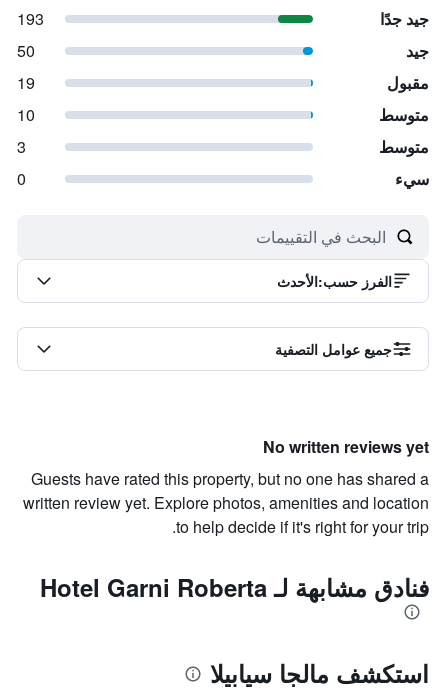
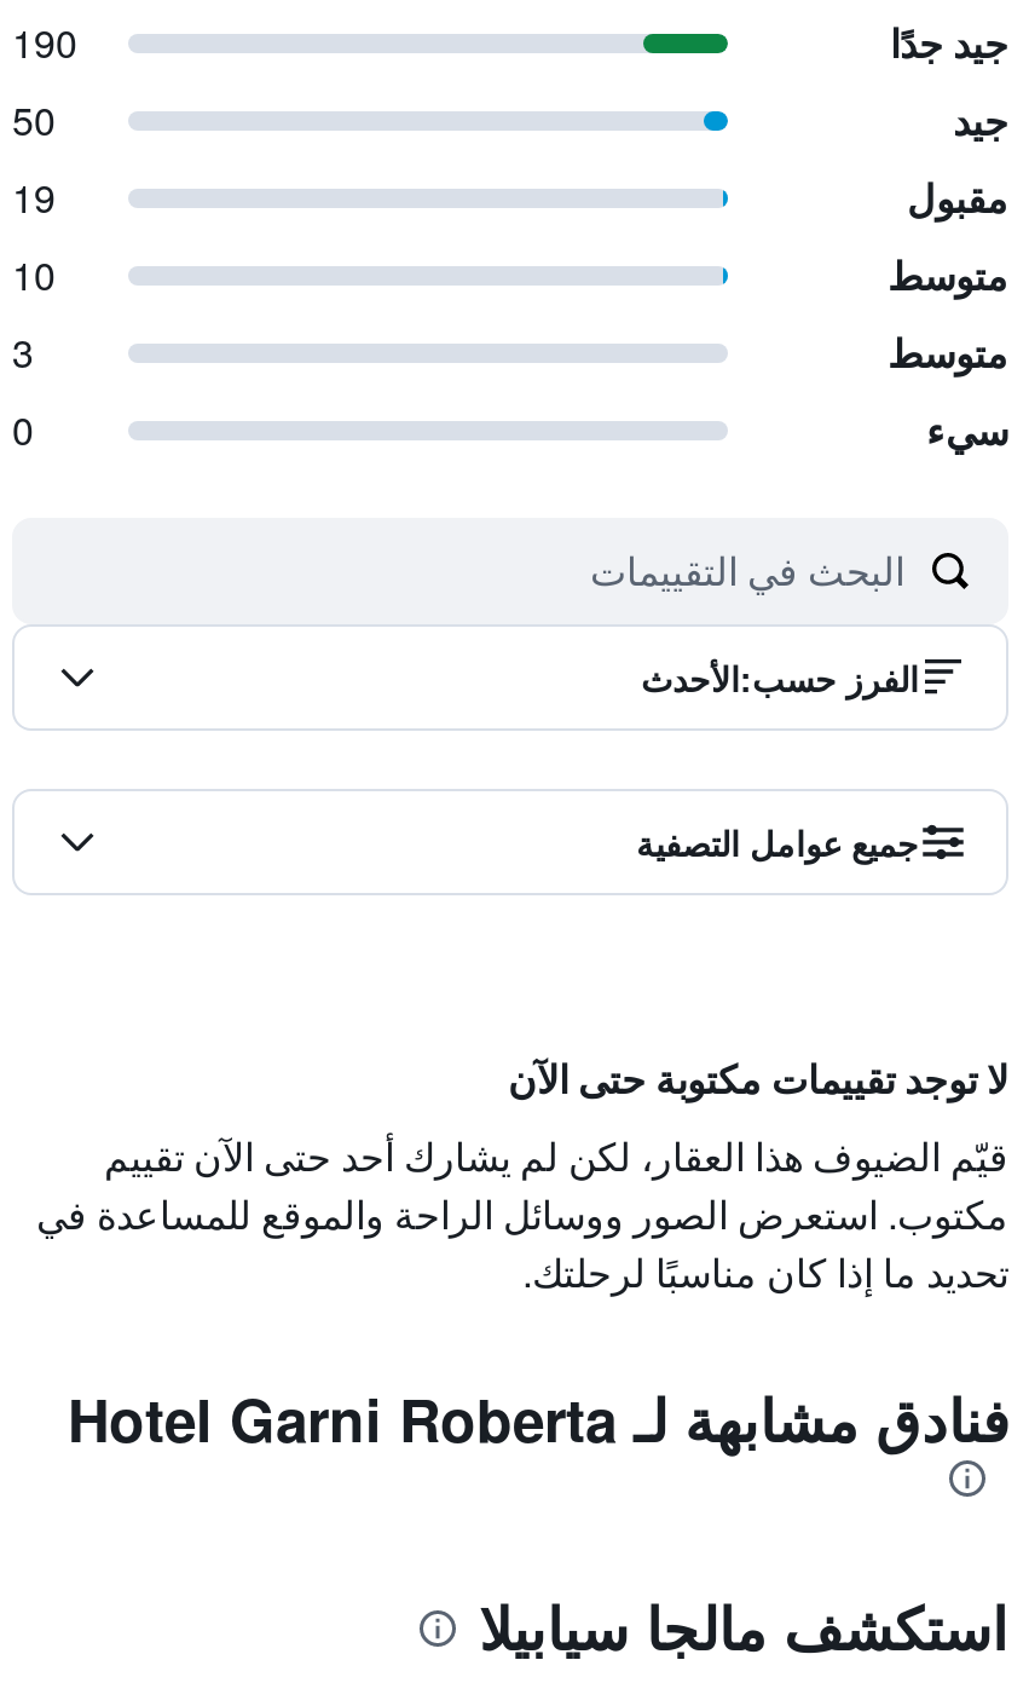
- 193
+ 190

- No written reviews yet
- Guests have rated this property, but no one has shared a
- written review yet. Explore photos, amenities and location
- to help decide if it's right for your trip.
+ لا توجد تقييمات مكتوبة حتى الآن
+ قيّم الضيوف هذا العقار، لكن لم يشارك أحد حتى الآن تقييم
+ مكتوب. استعرض الصور ووسائل الراحة والموقع للمساعدة في
+ تحديد ما إذا كان مناسبًا لرحلتك.
